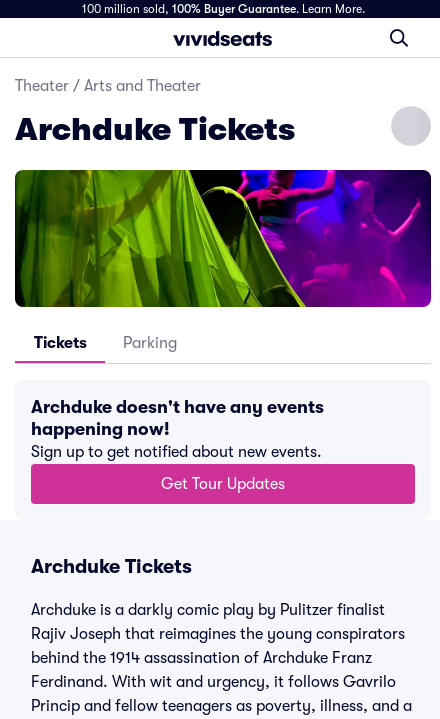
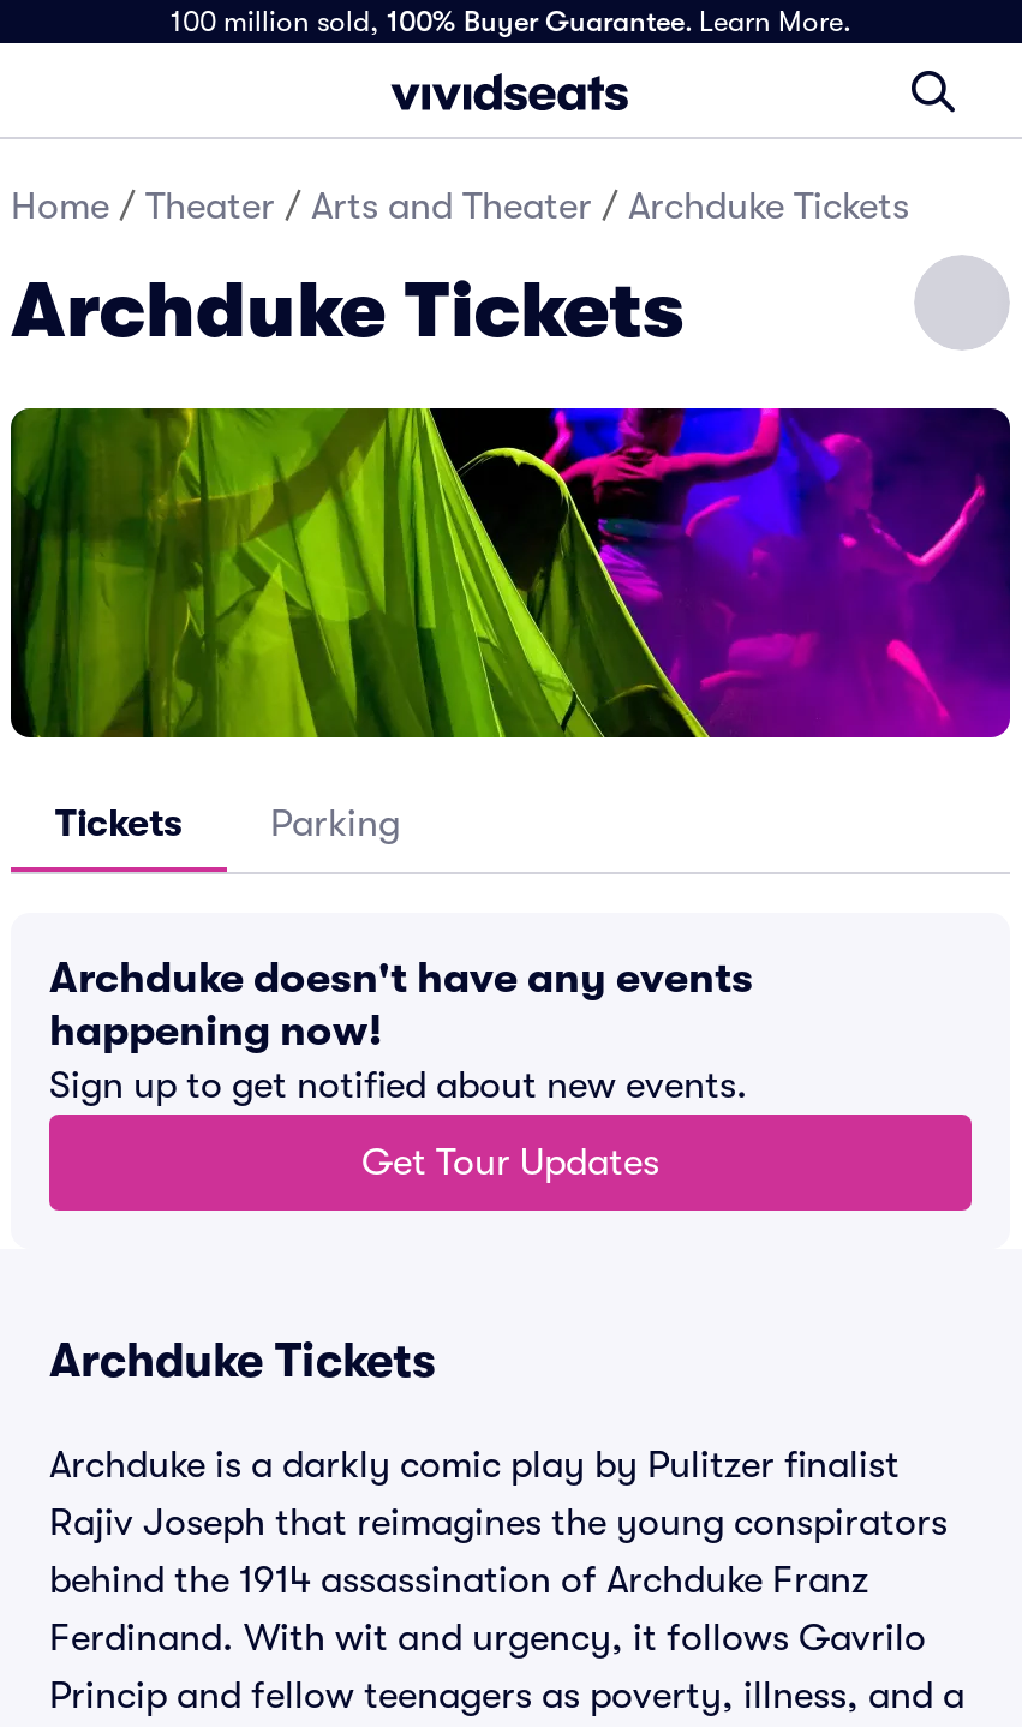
- Theater / Arts and Theater
+ Home / Theater / Arts and Theater / Archduke Tickets
